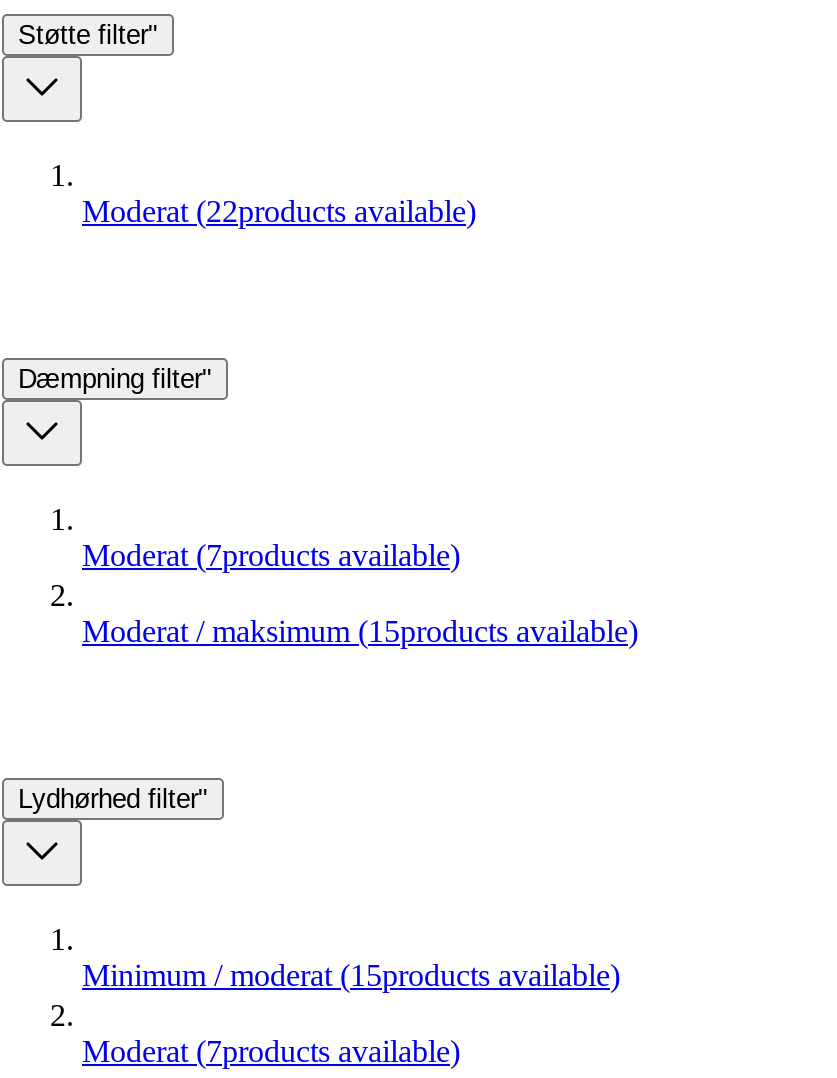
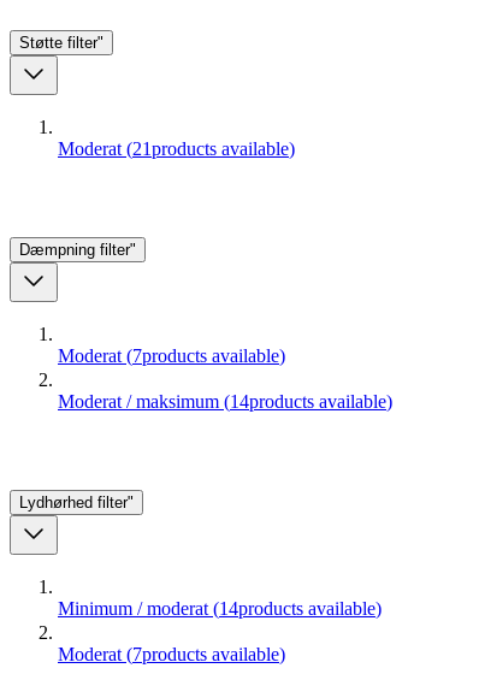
- Moderat (22products available)
+ Moderat (21products available)

- Moderat / maksimum (15products available)
+ Moderat / maksimum (14products available)

- Minimum / moderat (15products available)
+ Minimum / moderat (14products available)
